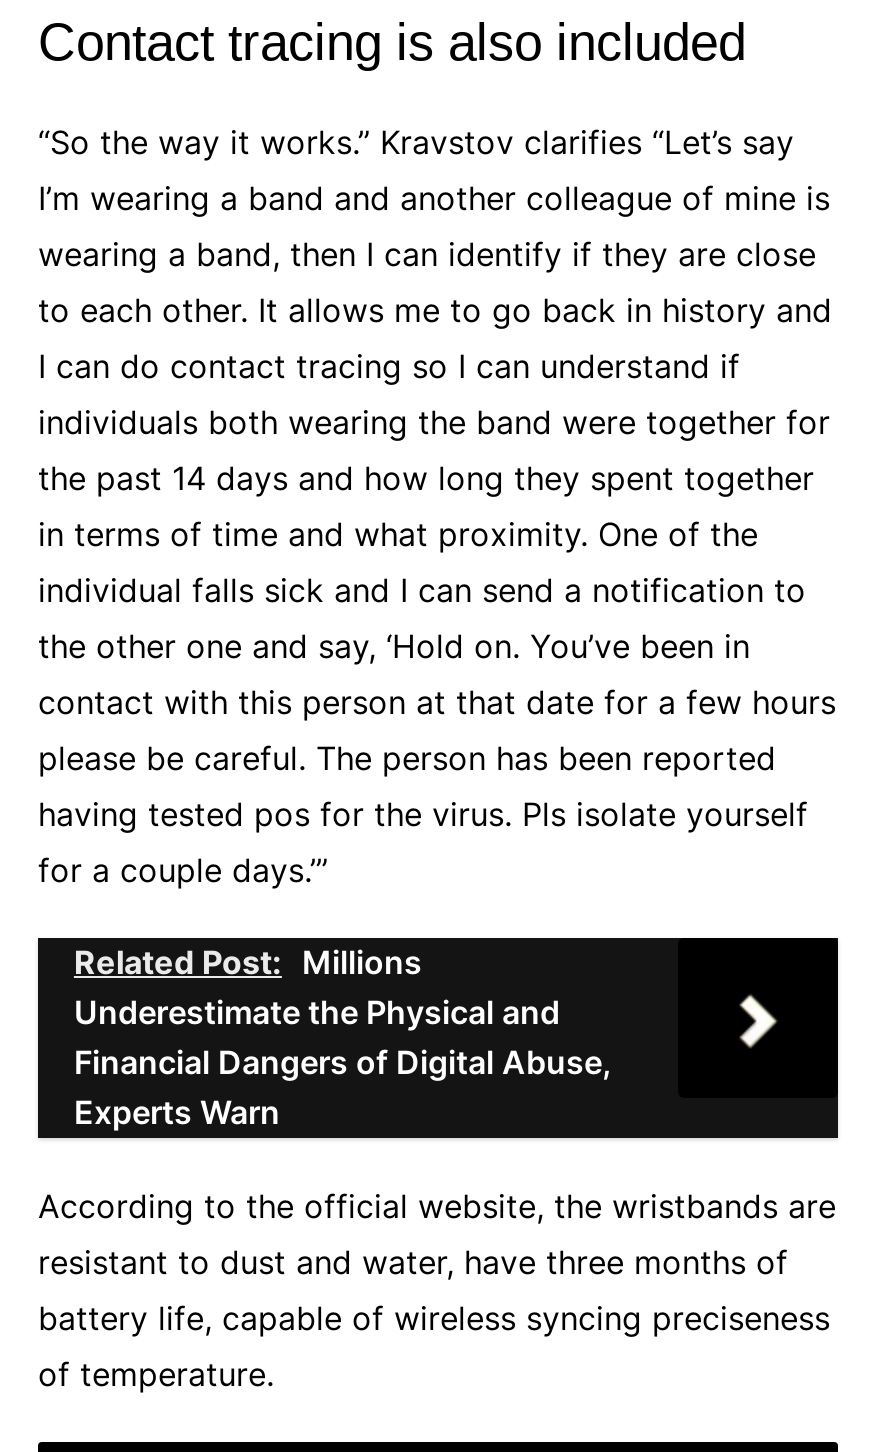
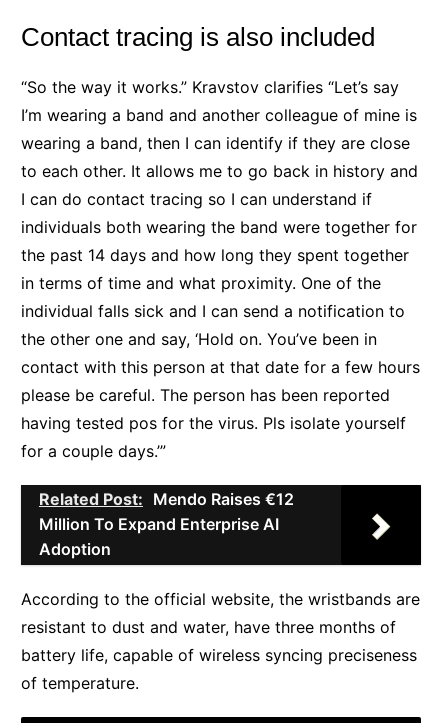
- Related Post: Millions
- Underestimate the Physical and
- Financial Dangers of Digital Abuse,
- Experts Warn
+ Related Post: Mendo Raises €12
+ Million To Expand Enterprise AI
+ Adoption
